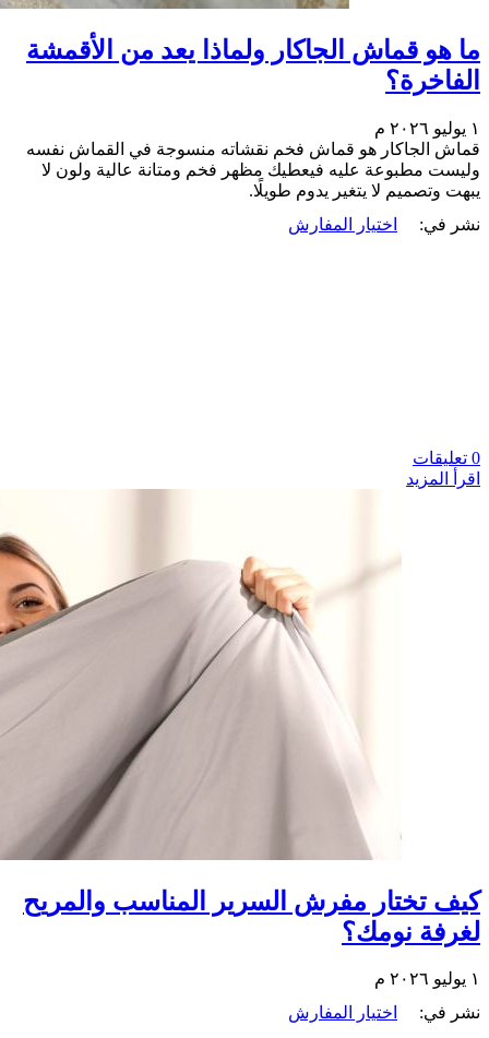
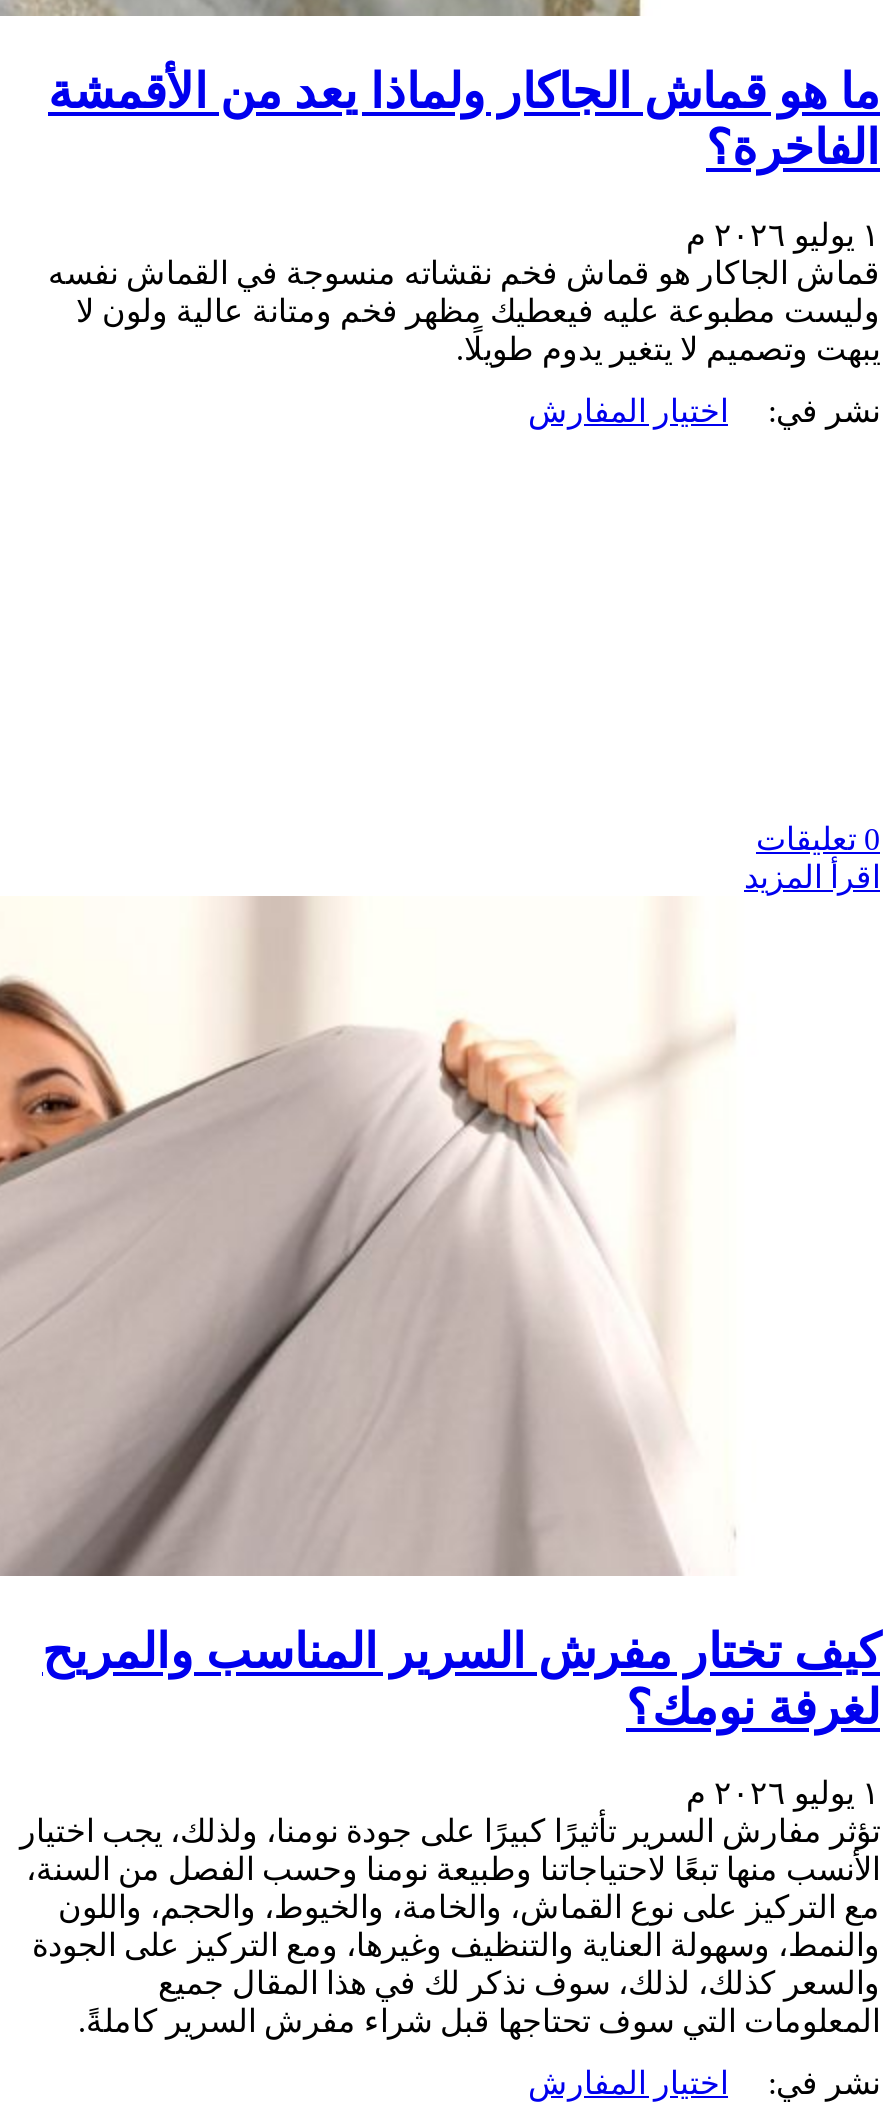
+ تؤثر مفارش السرير تأثيرًا كبيرًا على جودة نومنا، ولذلك، يجب اختيار
+ الأنسب منها تبعًا لاحتياجاتنا وطبيعة نومنا وحسب الفصل من السنة،
+ مع التركيز على نوع القماش، والخامة، والخيوط، والحجم، واللون
+ والنمط، وسهولة العناية والتنظيف وغيرها، ومع التركيز على الجودة
+ والسعر كذلك، لذلك، سوف نذكر لك في هذا المقال جميع
+ المعلومات التي سوف تحتاجها قبل شراء مفرش السرير كاملةً.
